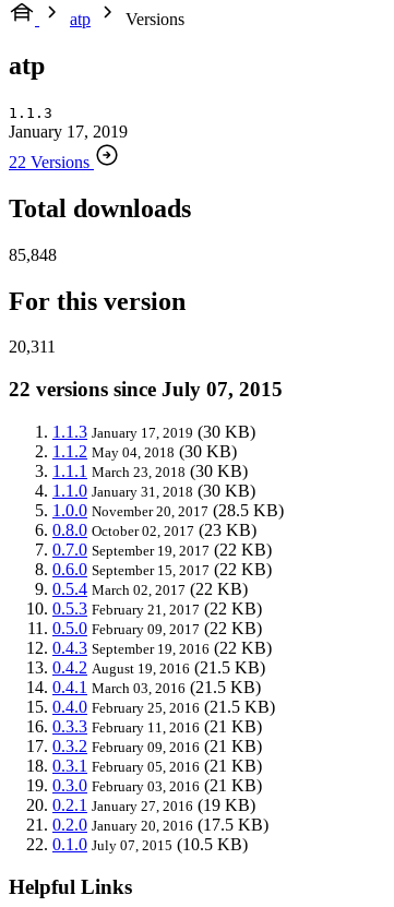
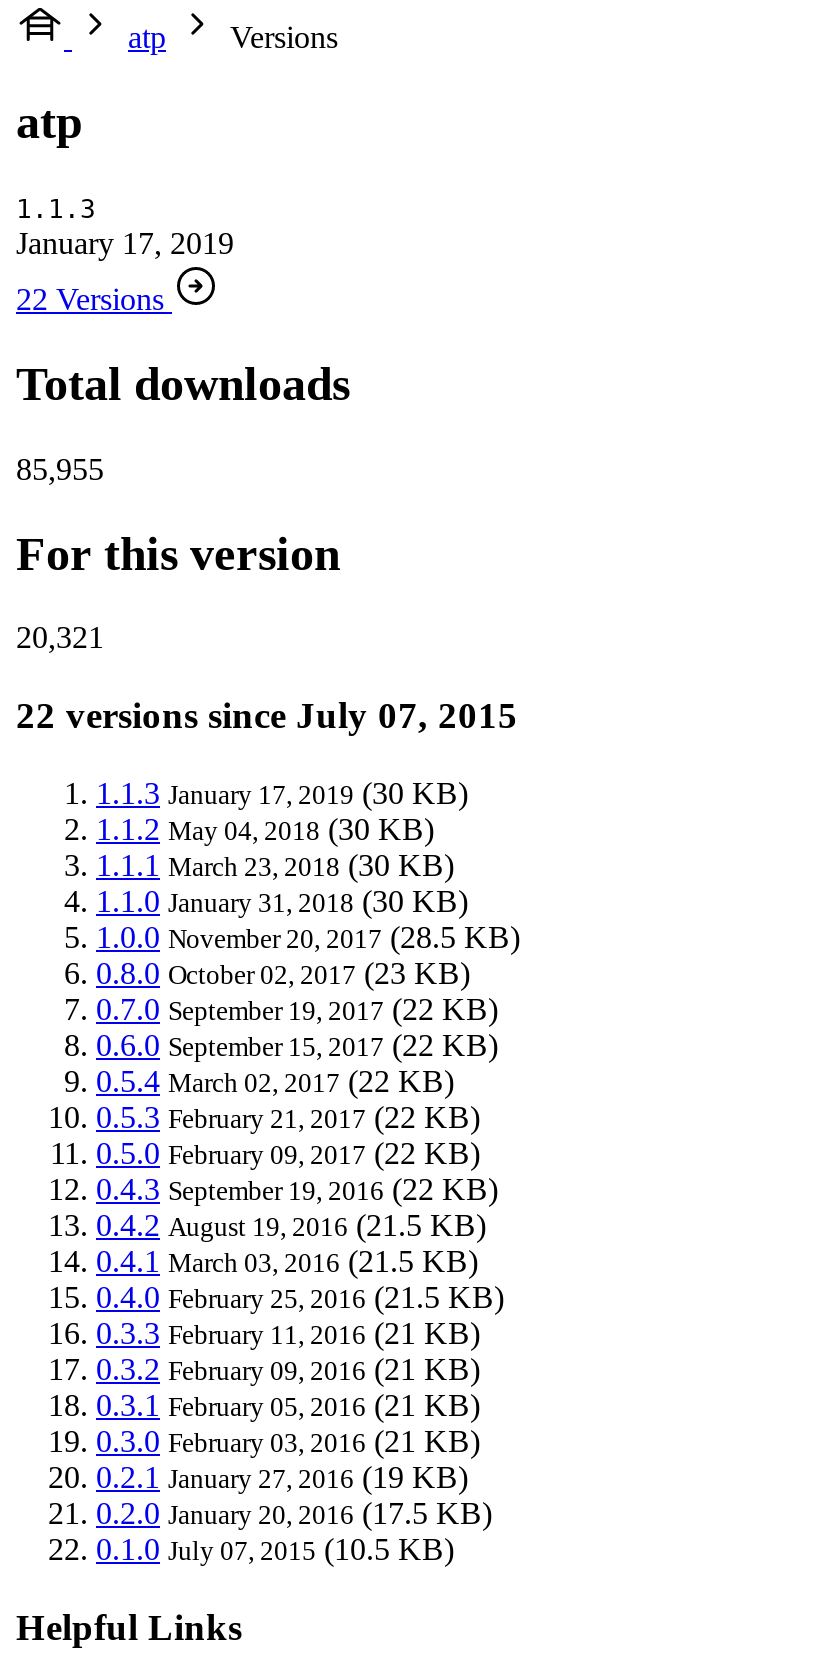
- 85,848
+ 85,955

- 20,311
+ 20,321
